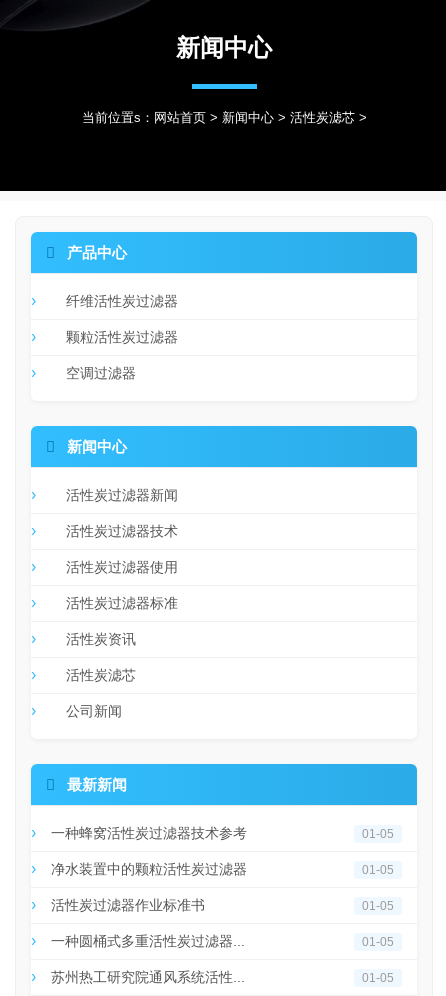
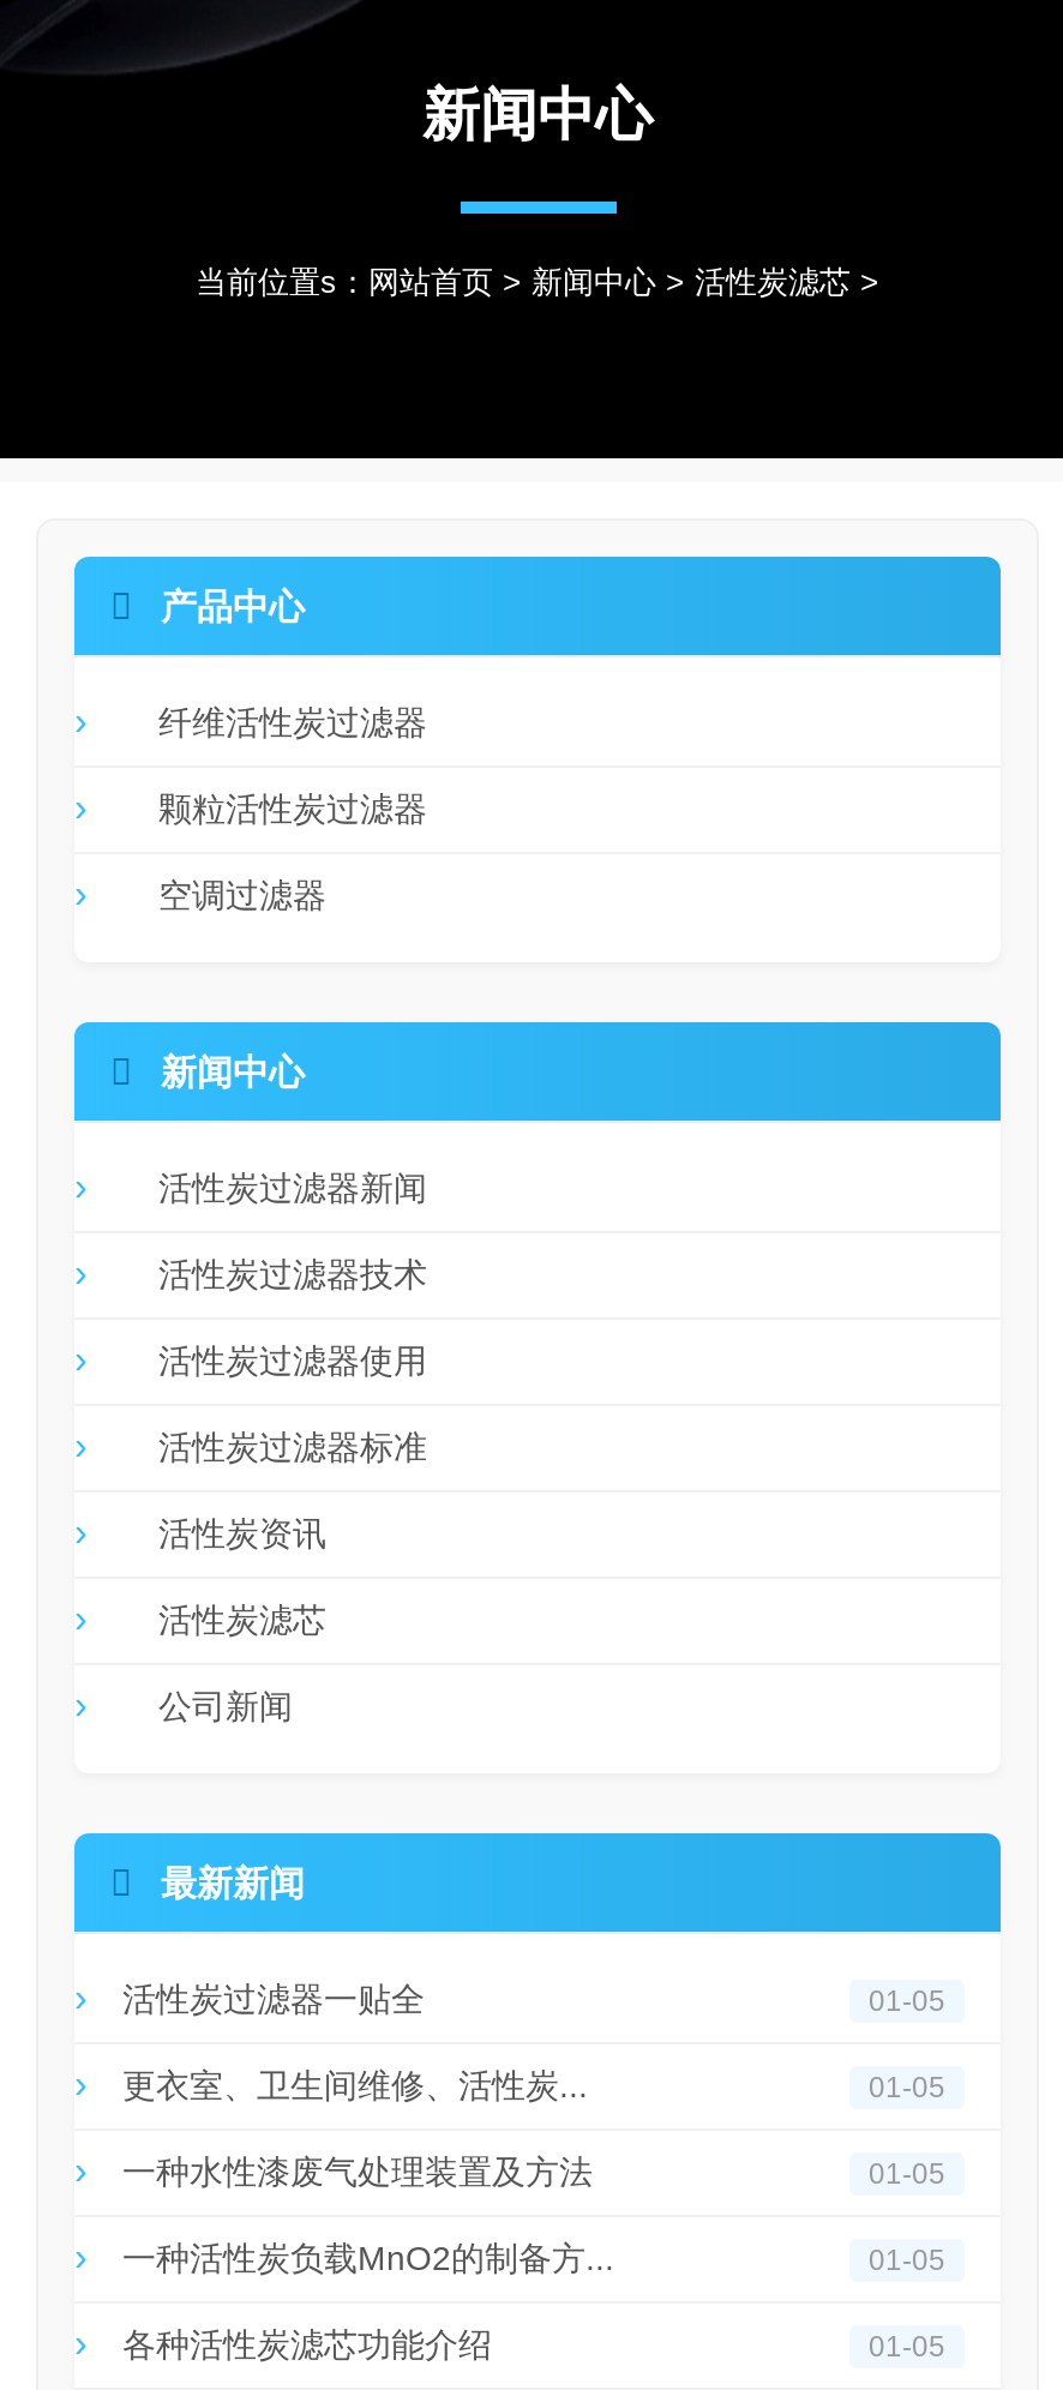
- 一种蜂窝活性炭过滤器技术参考
+ 活性炭过滤器一贴全

- 净水装置中的颗粒活性炭过滤器
+ 更衣室、卫生间维修、活性炭...

- 活性炭过滤器作业标准书
+ 一种水性漆废气处理装置及方法

- 一种圆桶式多重活性炭过滤器...
+ 一种活性炭负载MnO2的制备方...

- 苏州热工研究院通风系统活性...
+ 各种活性炭滤芯功能介绍
